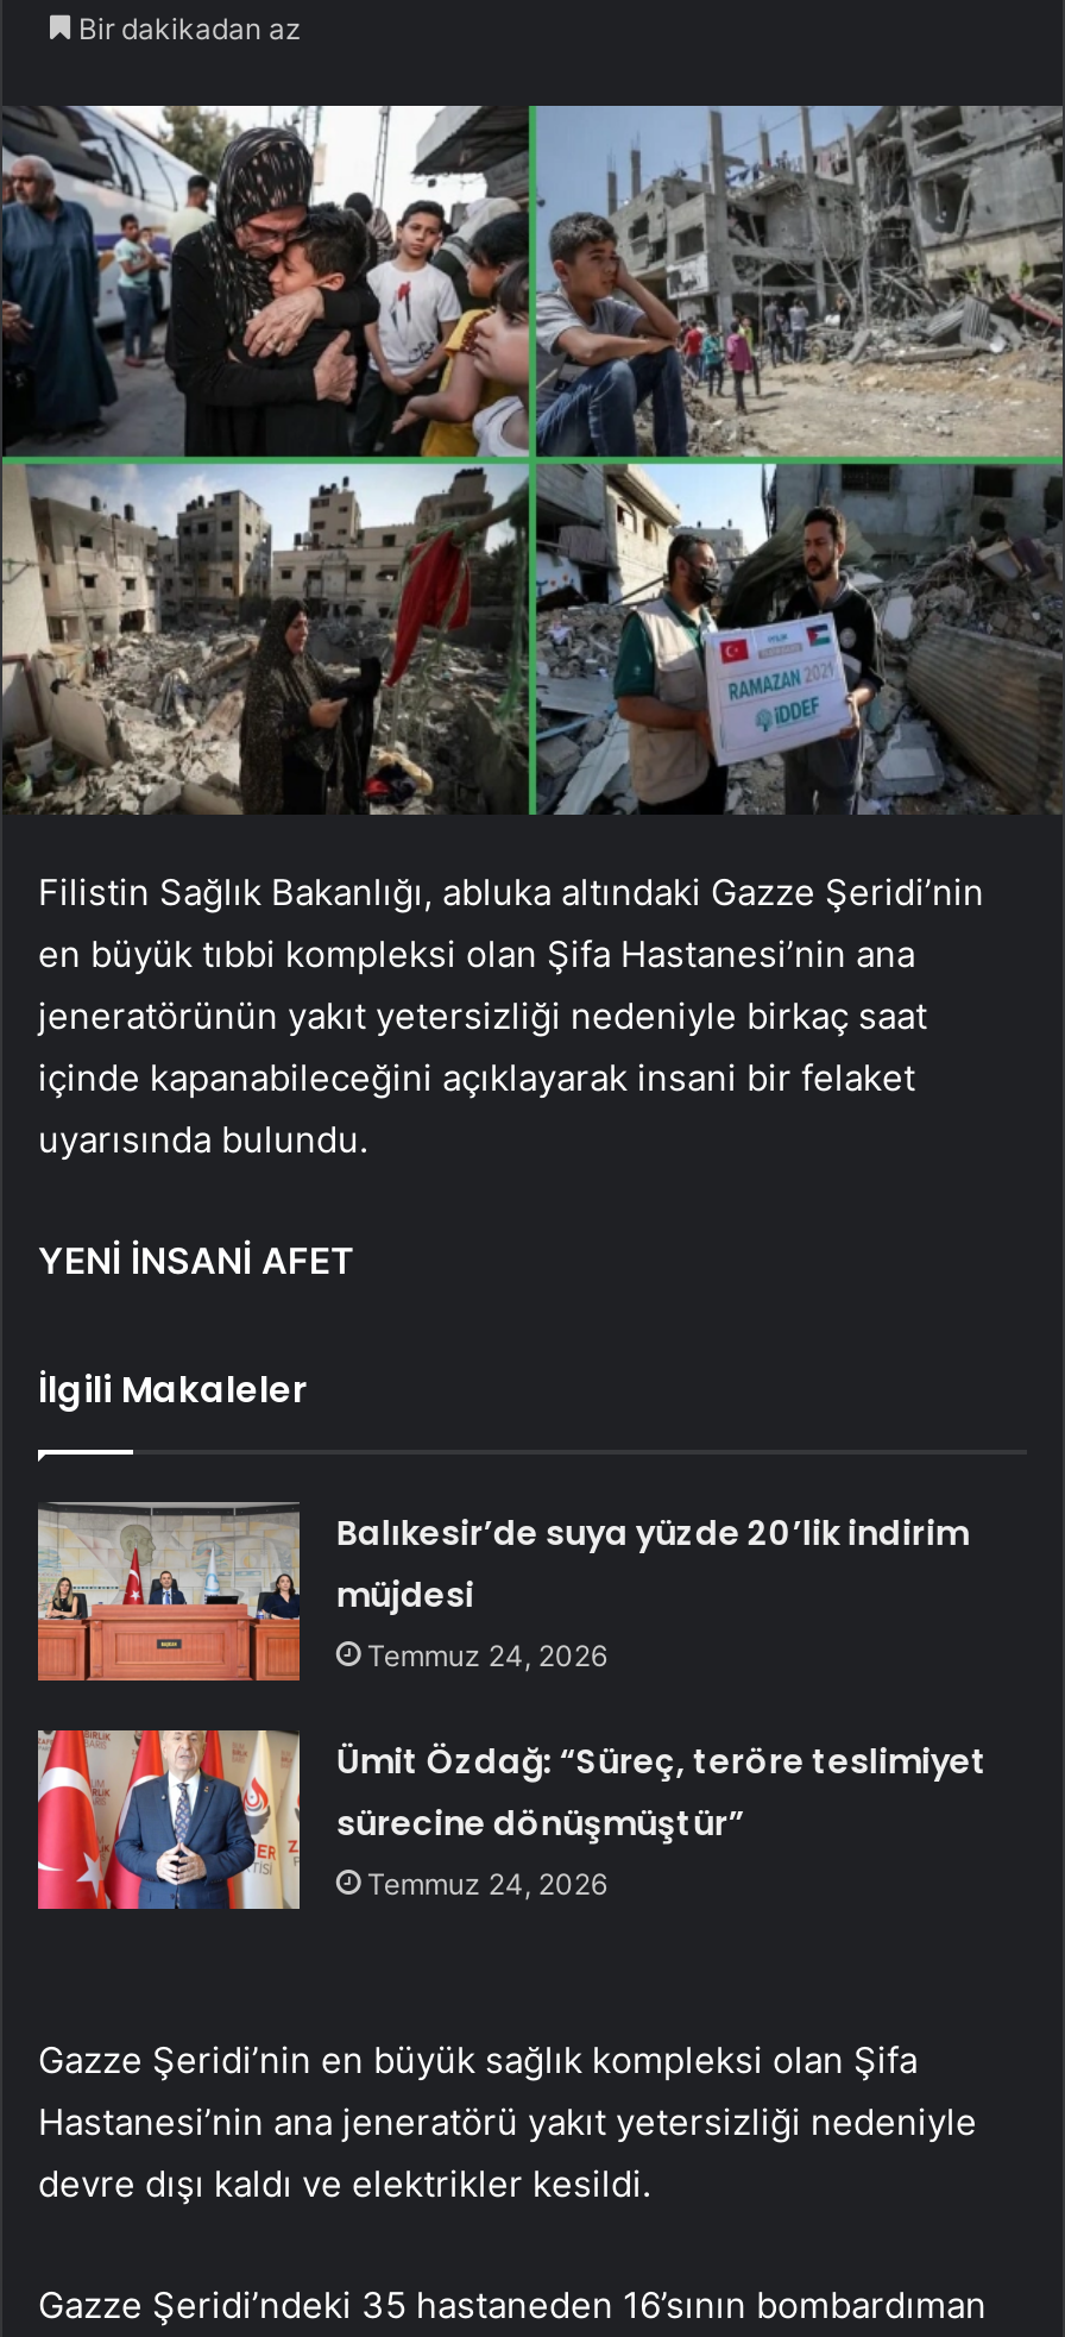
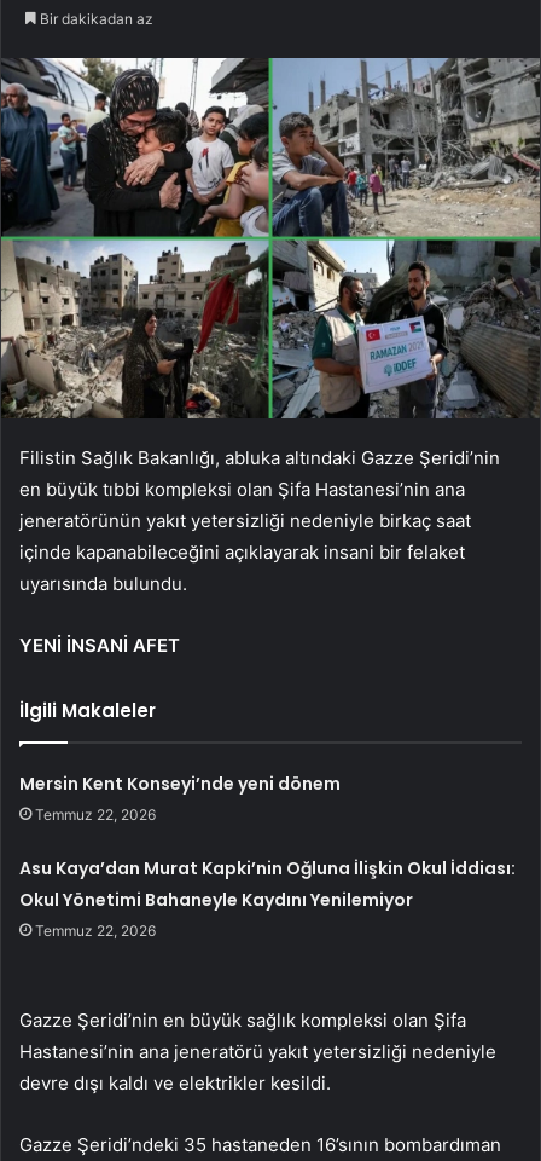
- Balıkesir’de suya yüzde 20’lik indirim
- müjdesi
- Temmuz 24, 2026
+ Mersin Kent Konseyi’nde yeni dönem
+ Temmuz 22, 2026

- Ümit Özdağ: “Süreç, teröre teslimiyet
- sürecine dönüşmüştür”
- Temmuz 24, 2026
+ Asu Kaya’dan Murat Kapki’nin Oğluna İlişkin Okul İddiası:
+ Okul Yönetimi Bahaneyle Kaydını Yenilemiyor
+ Temmuz 22, 2026
